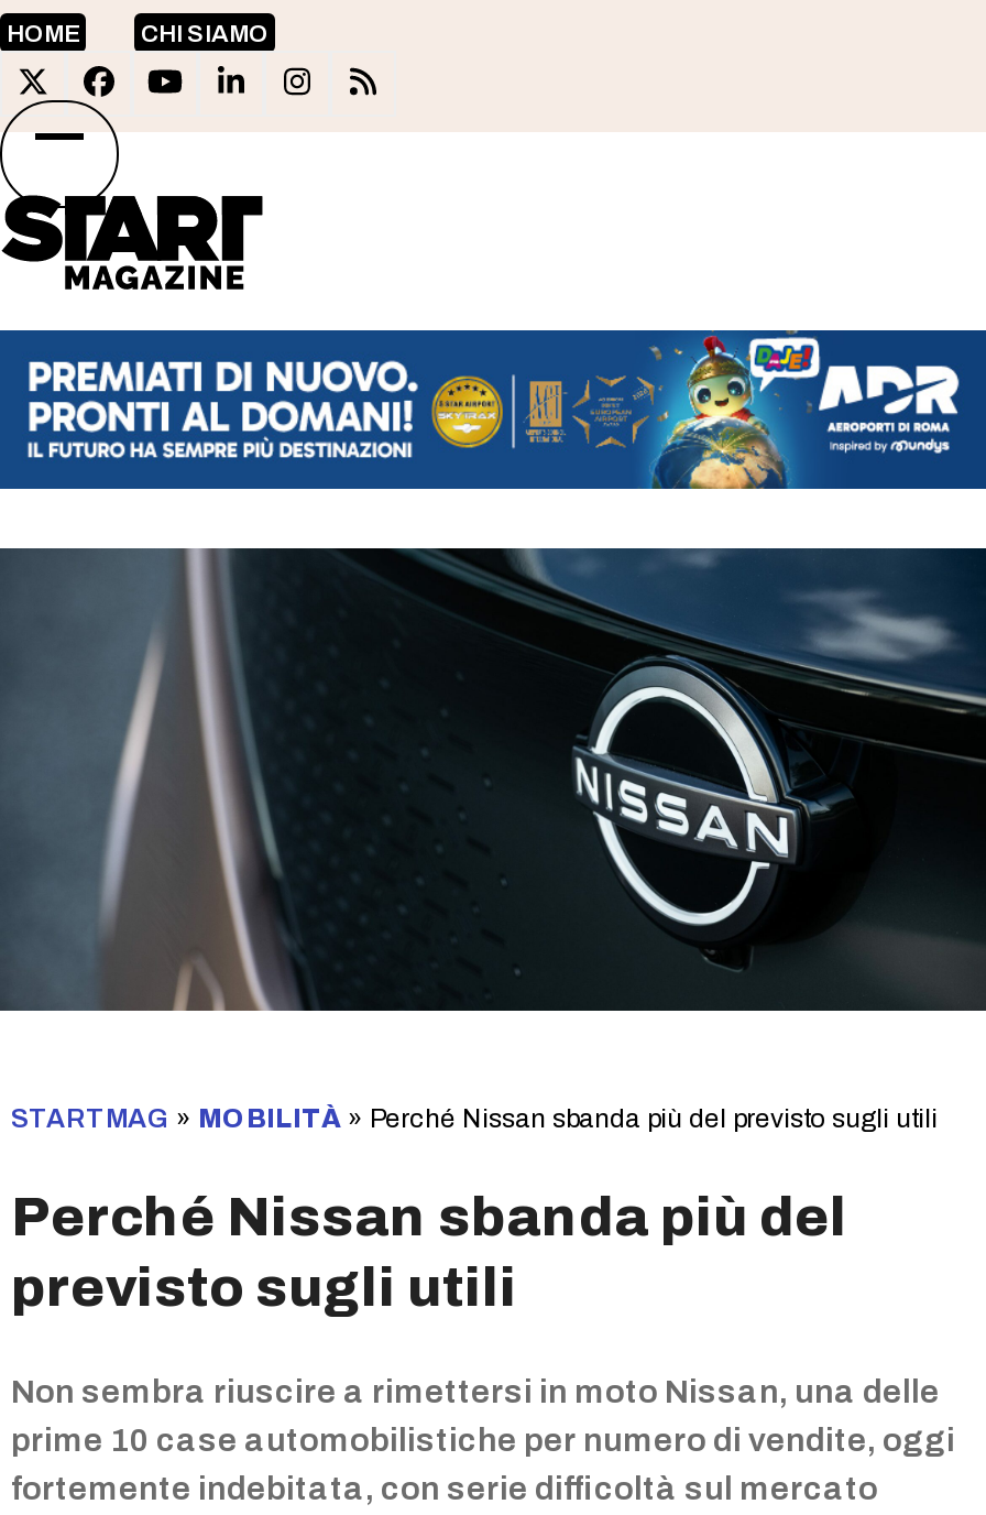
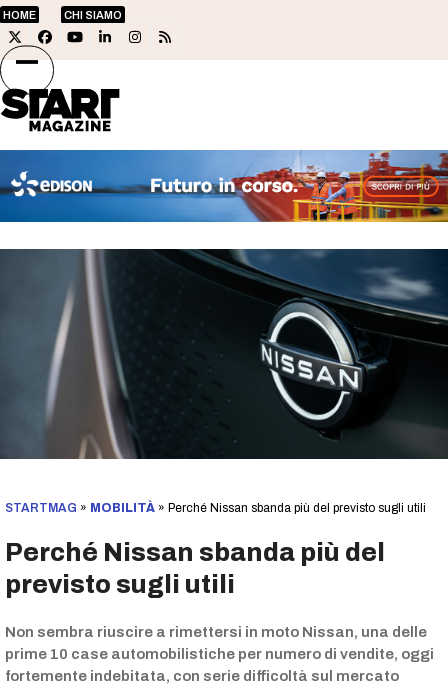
- [image]
+ [image]
